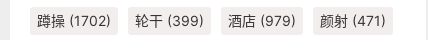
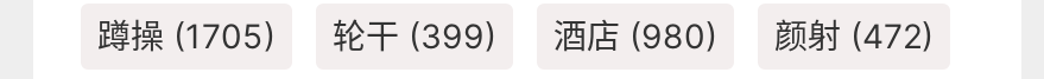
- 蹲操(1702)
+ 蹲操(1705)

- 酒店(979)
+ 酒店(980)

- 颜射(471)
+ 颜射(472)
